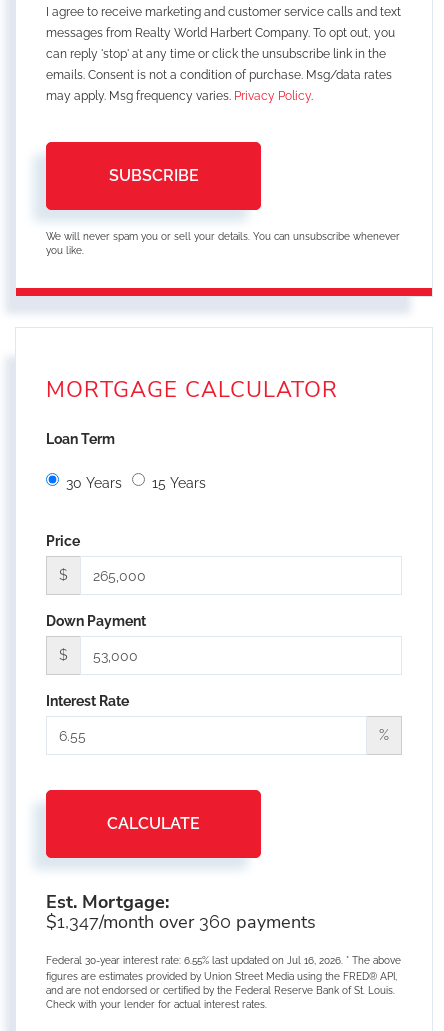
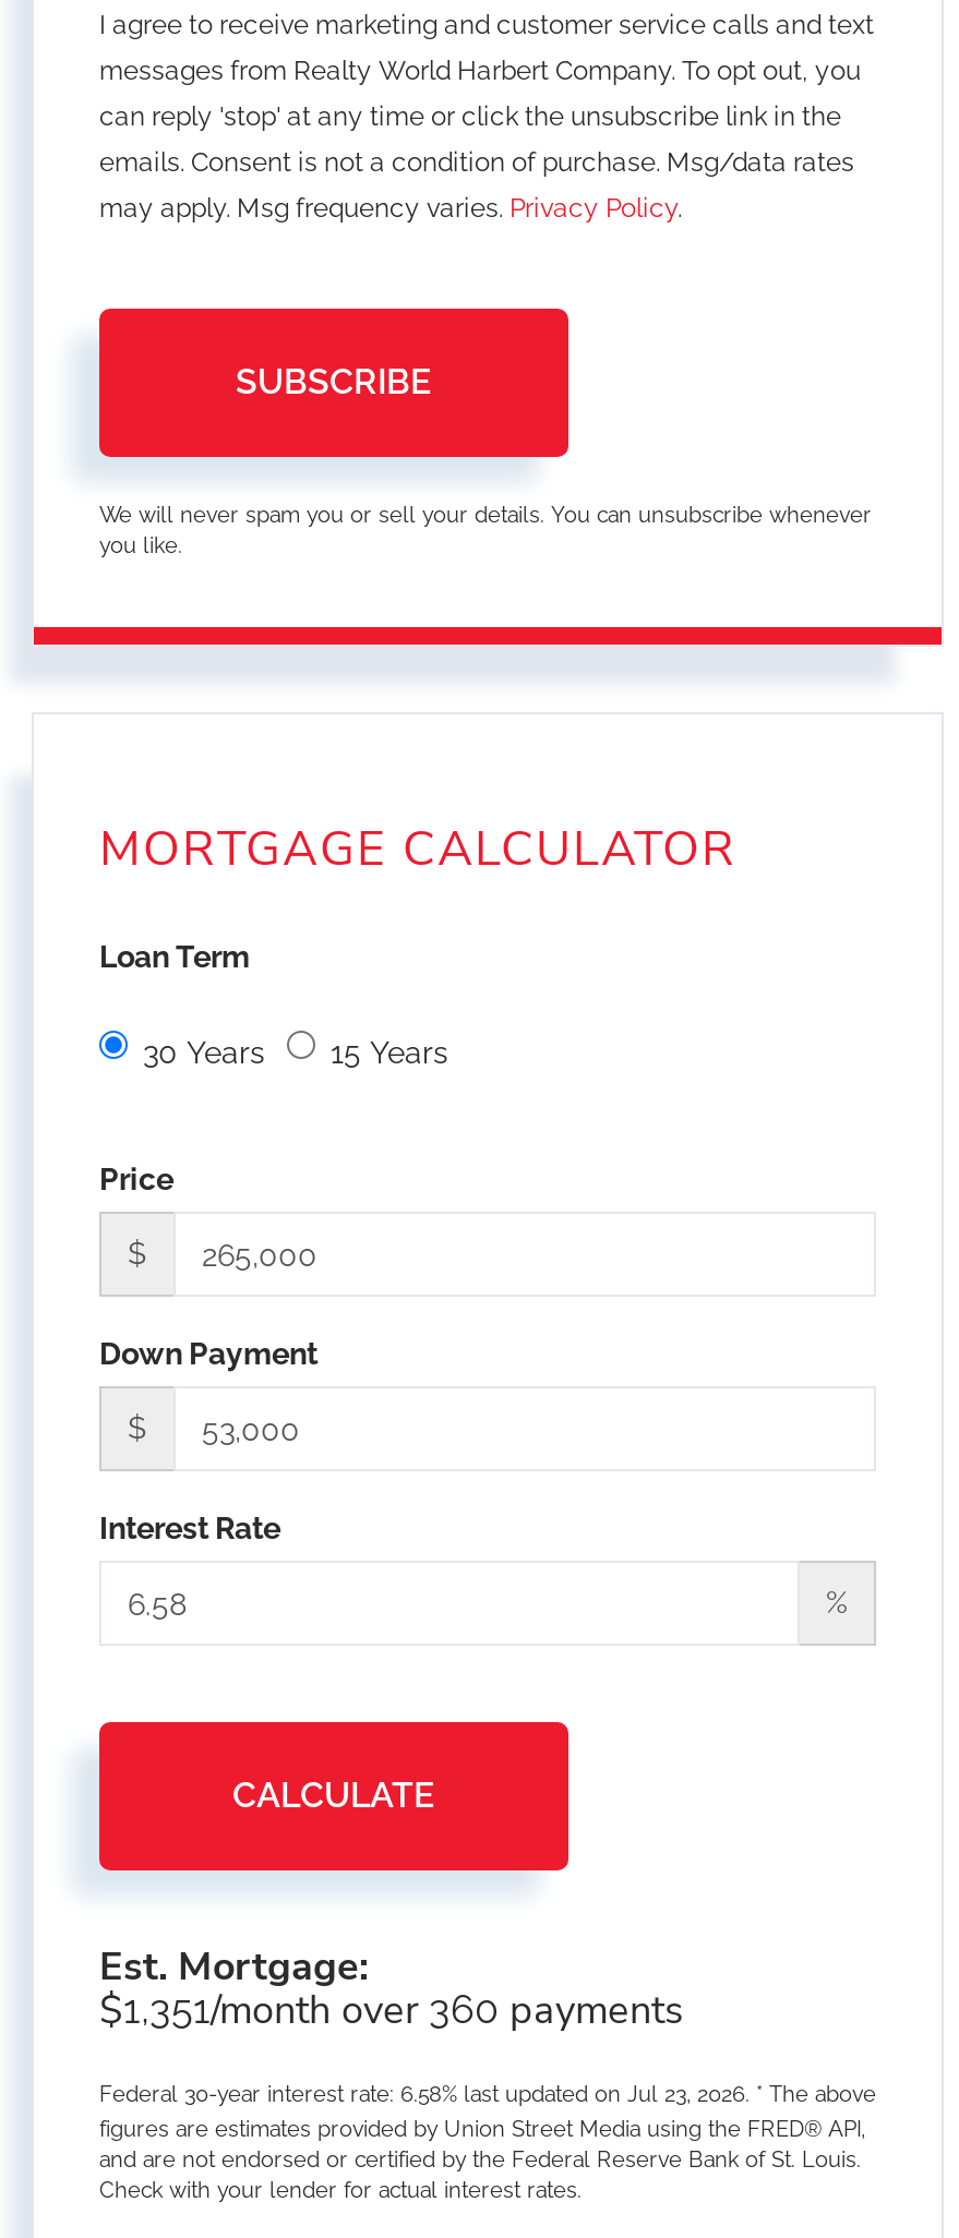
- $1,347/month over 360 payments
+ $1,351/month over 360 payments

- Federal 30-year interest rate: 6.55% last updated on Jul 16, 2026. * The above
+ Federal 30-year interest rate: 6.58% last updated on Jul 23, 2026. * The above
